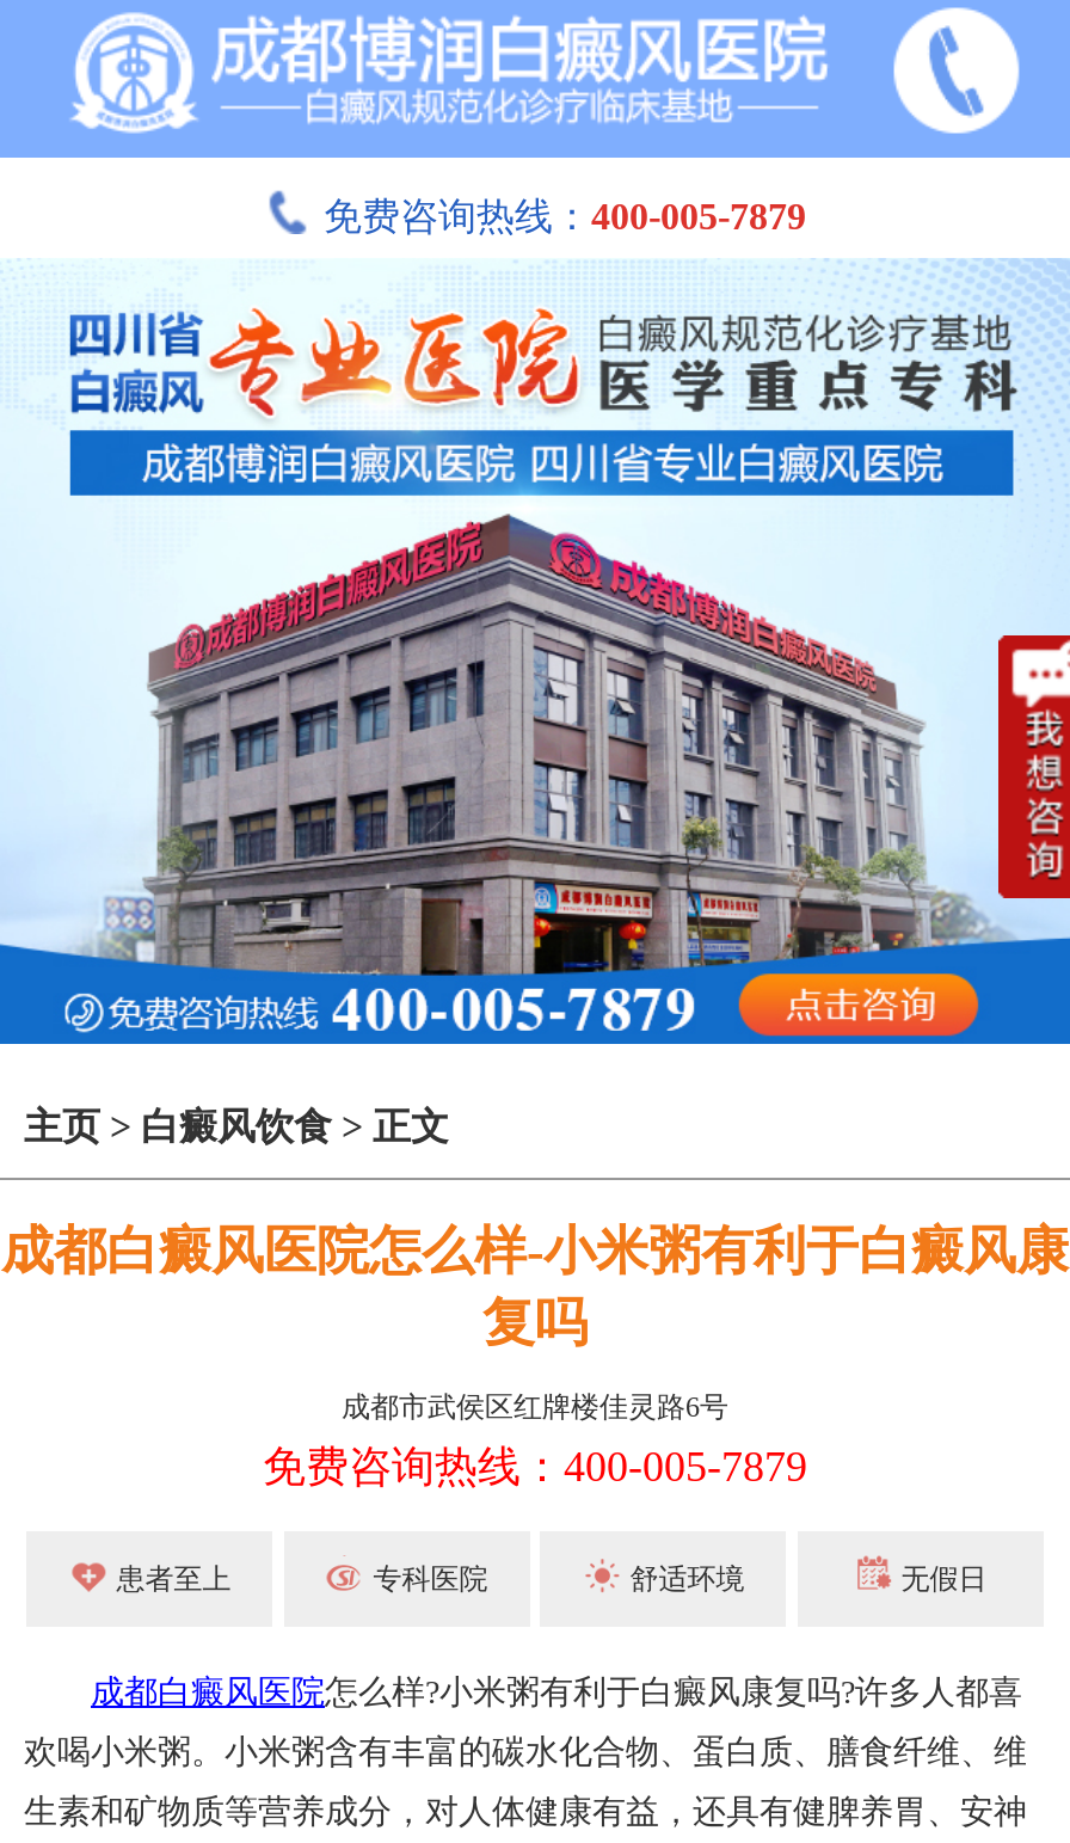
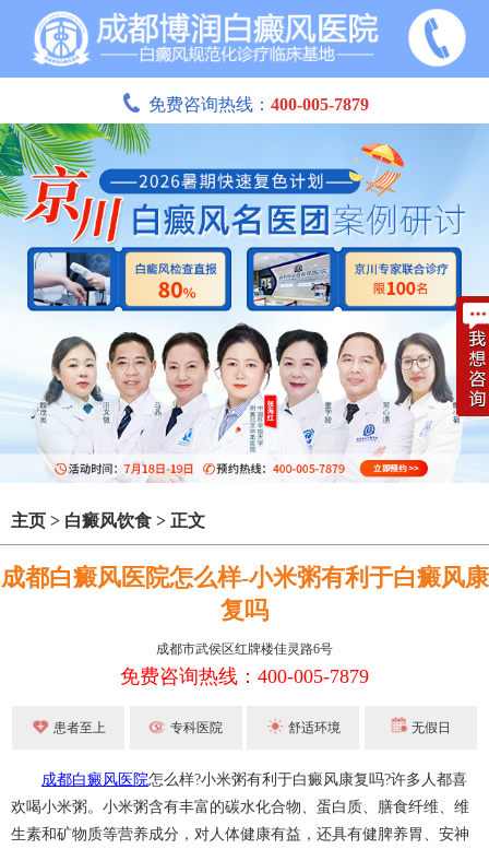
- [image]
+ [image]
